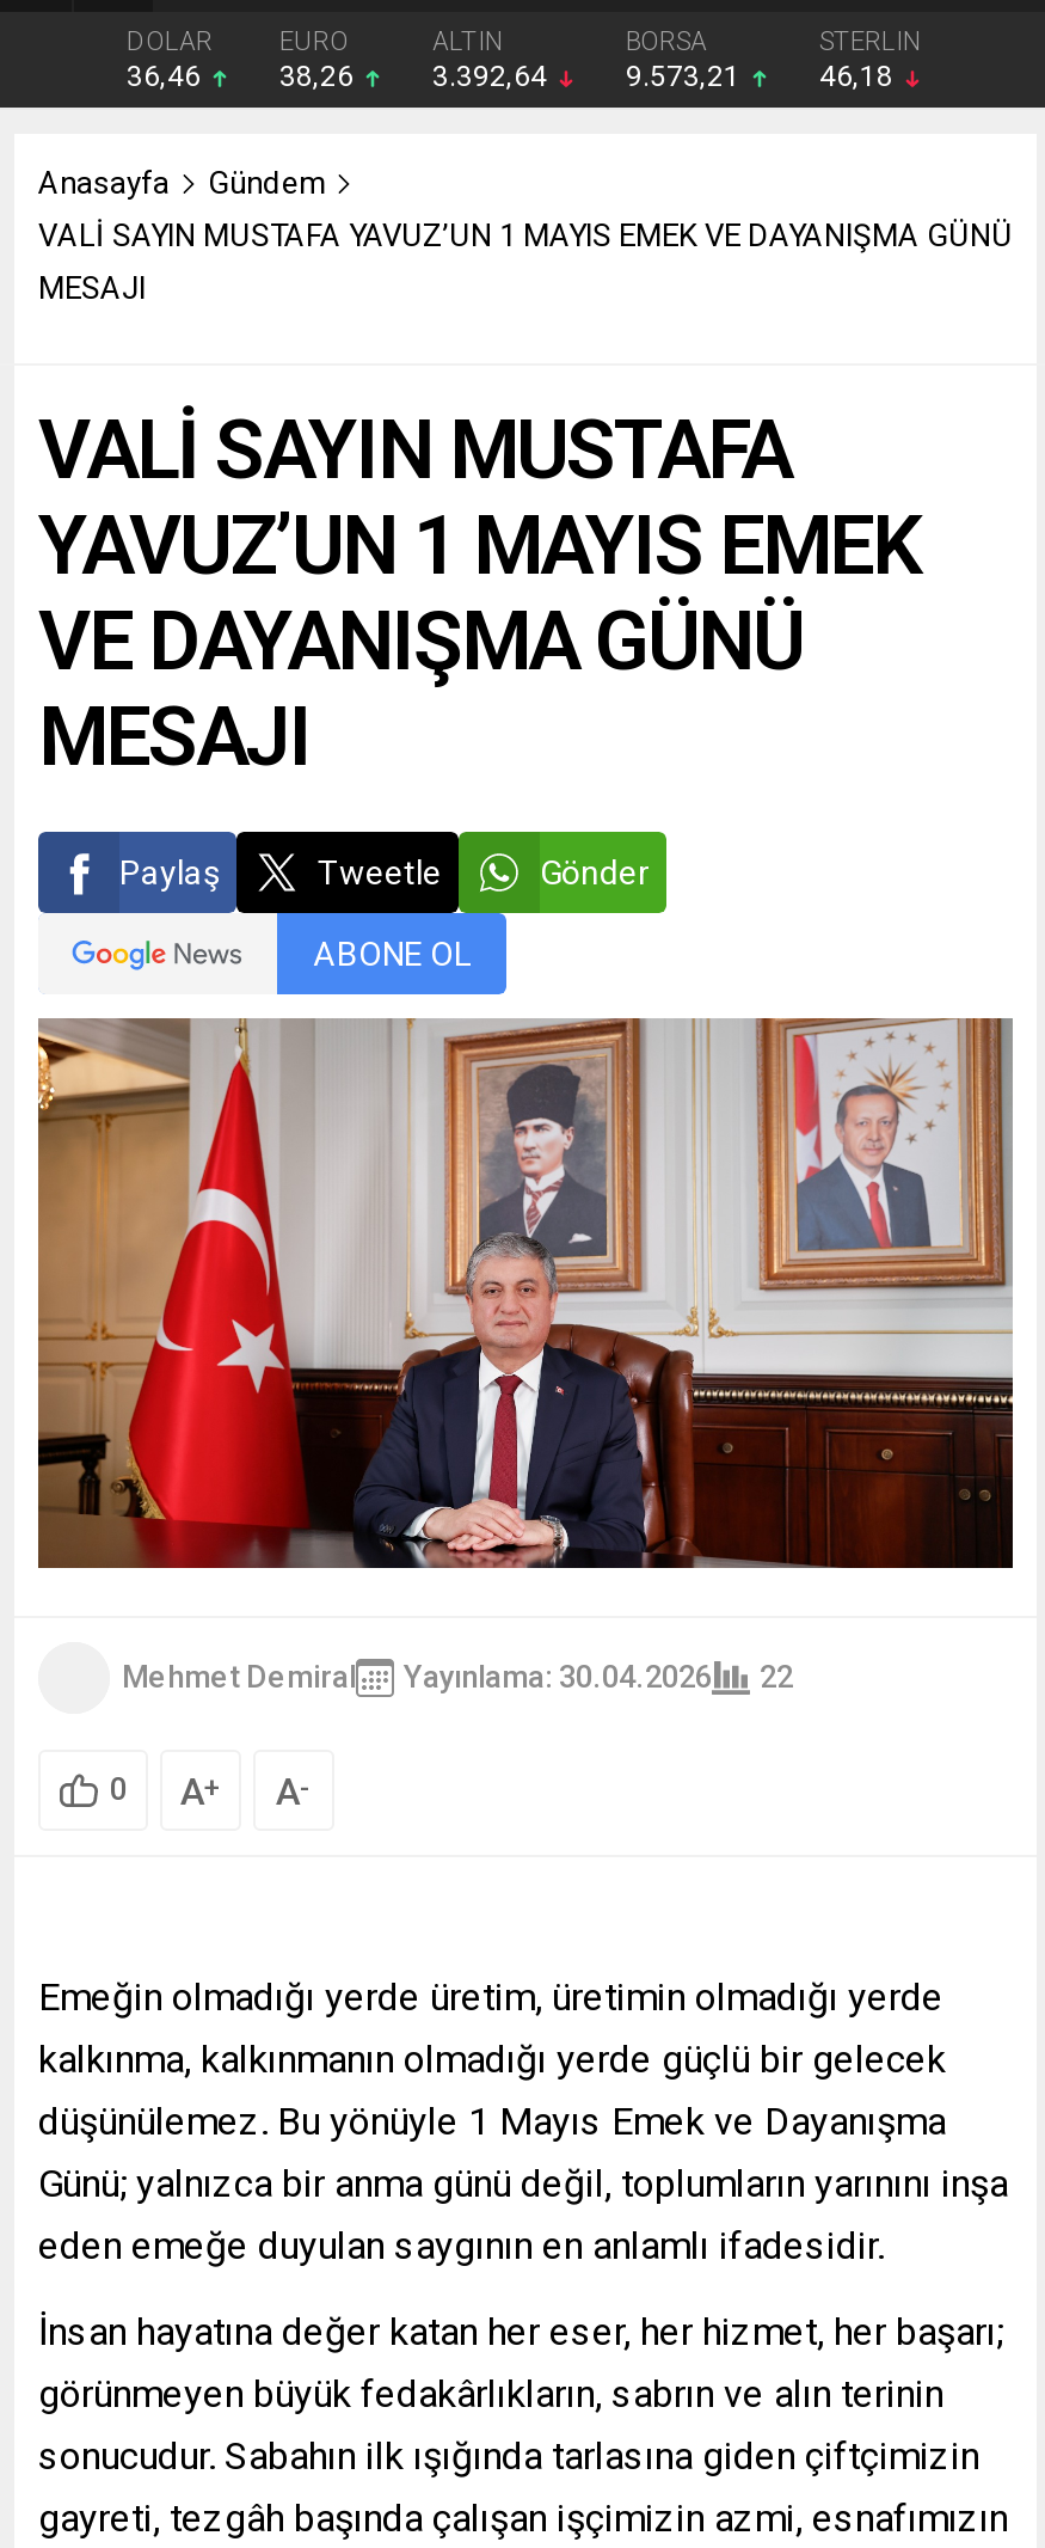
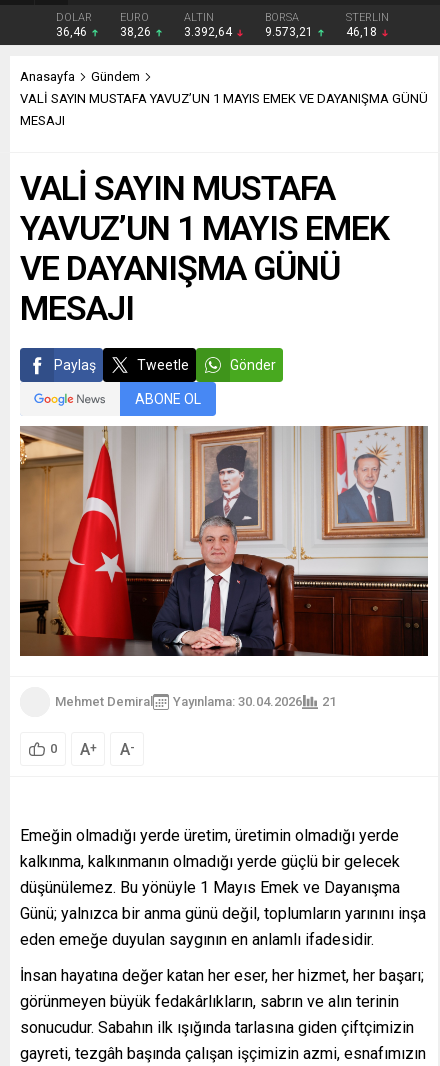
- Mehmet Demiral Yayınlama: 30.04.2026 22
+ Mehmet Demiral Yayınlama: 30.04.2026 21
